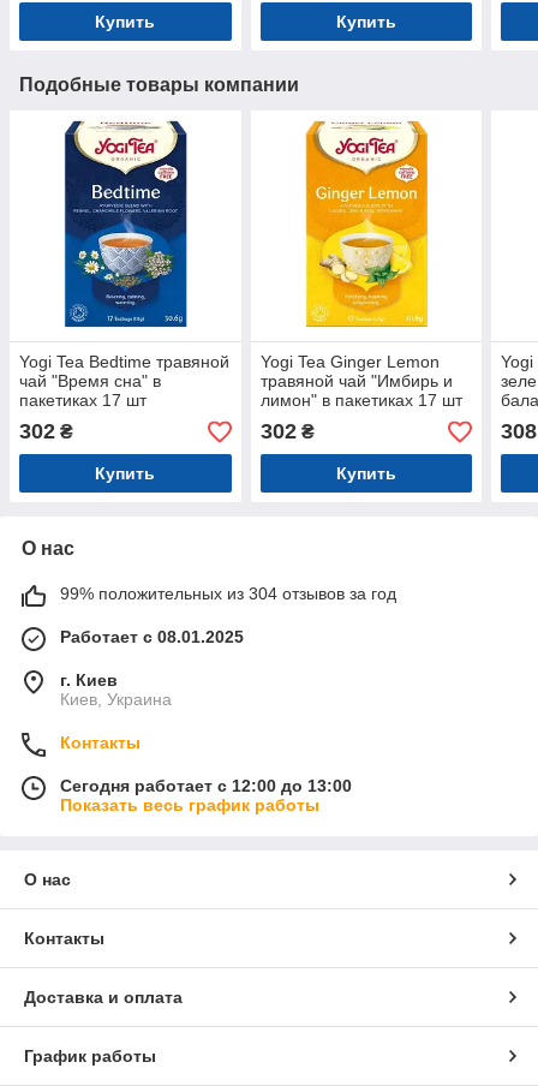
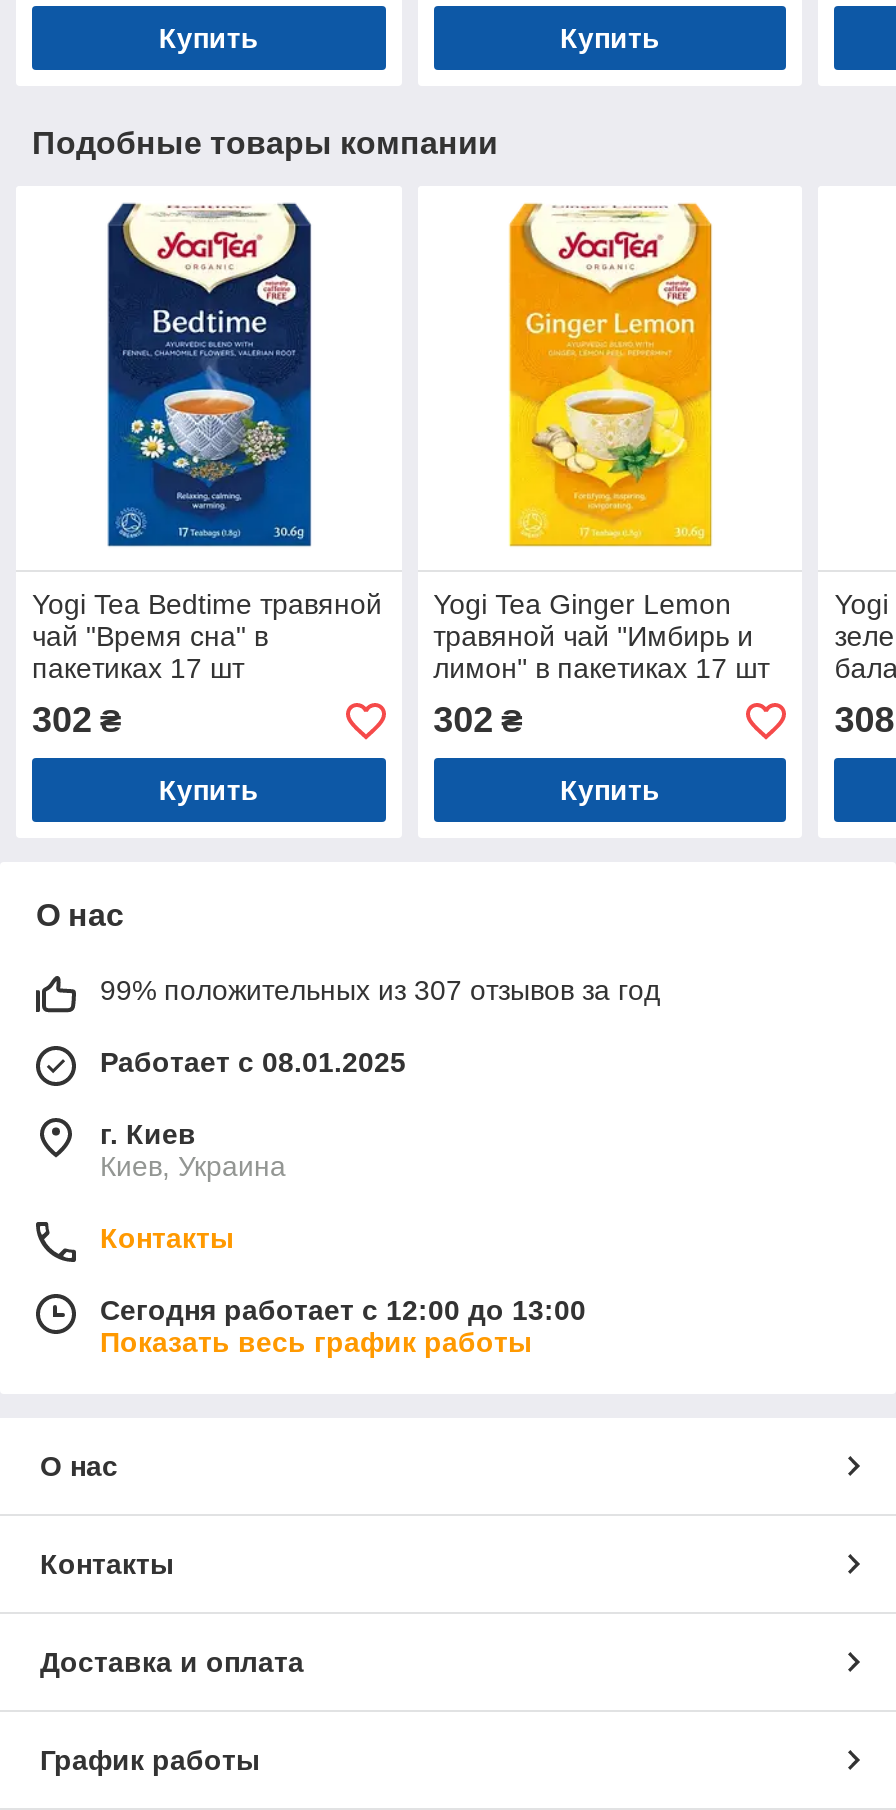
- 99% положительных из 304 отзывов за год
+ 99% положительных из 307 отзывов за год
